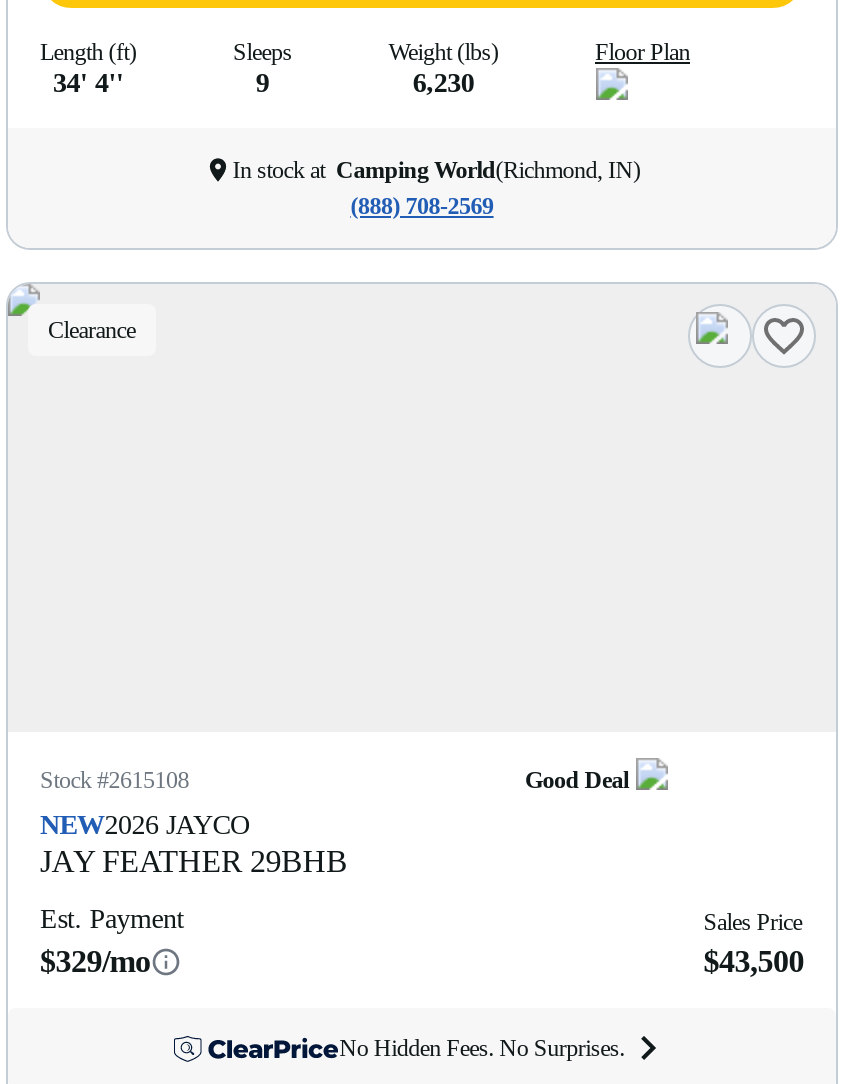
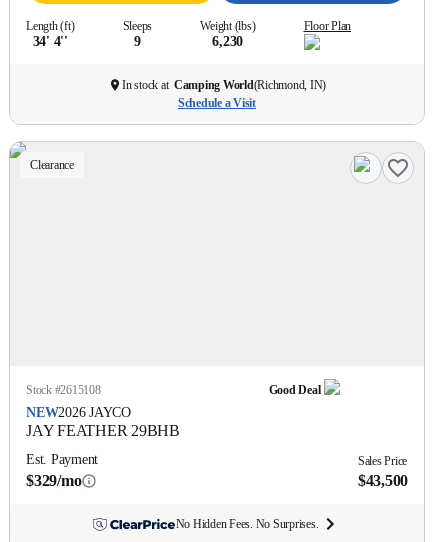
- (888) 708-2569
+ Schedule a Visit
